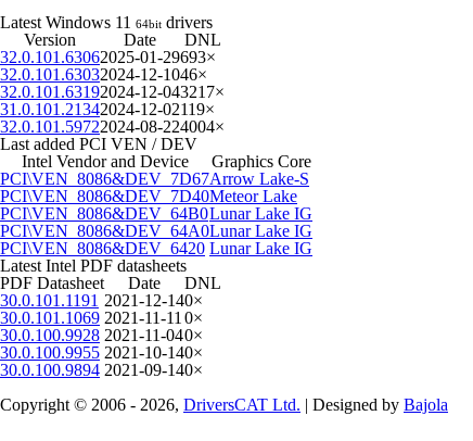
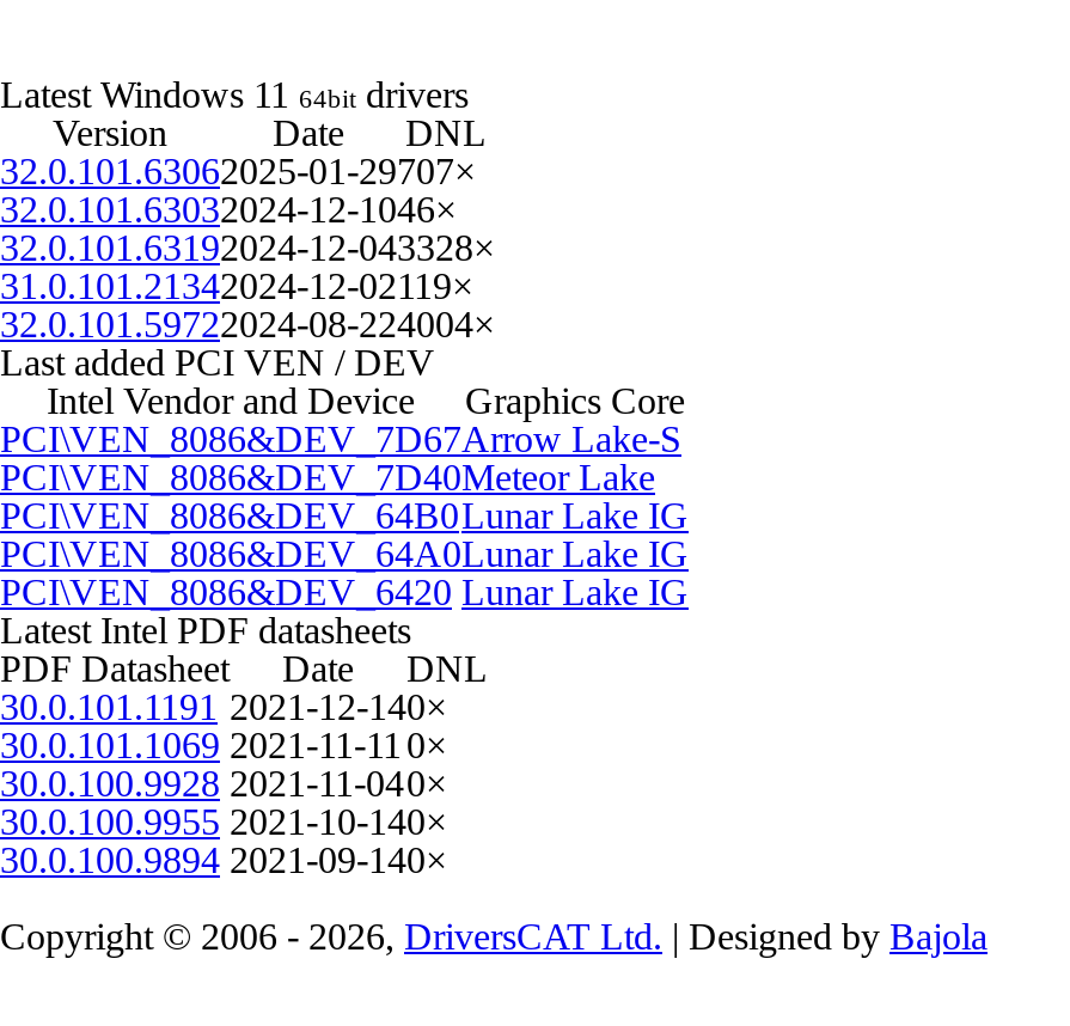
- 32.0.101.63062025-01-29693×
+ 32.0.101.63062025-01-29707×

- 32.0.101.63192024-12-043217×
+ 32.0.101.63192024-12-043328×
